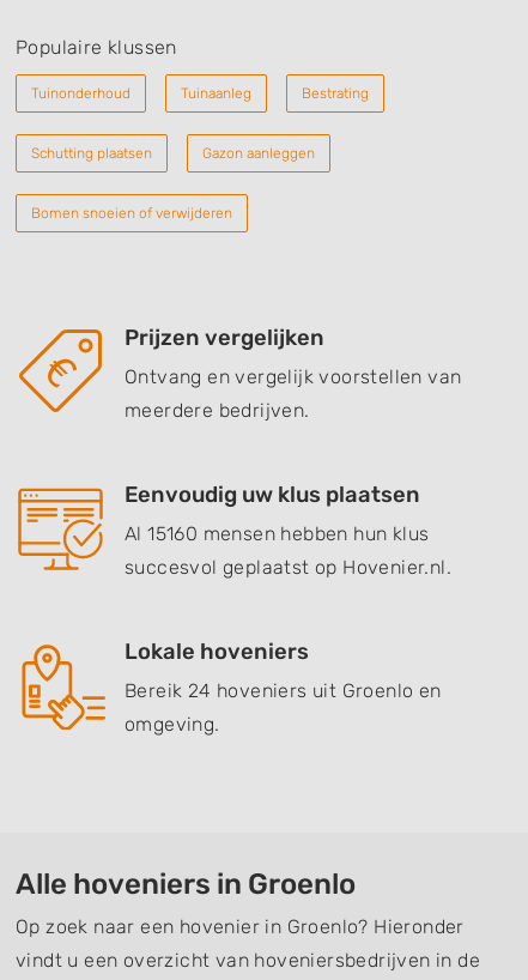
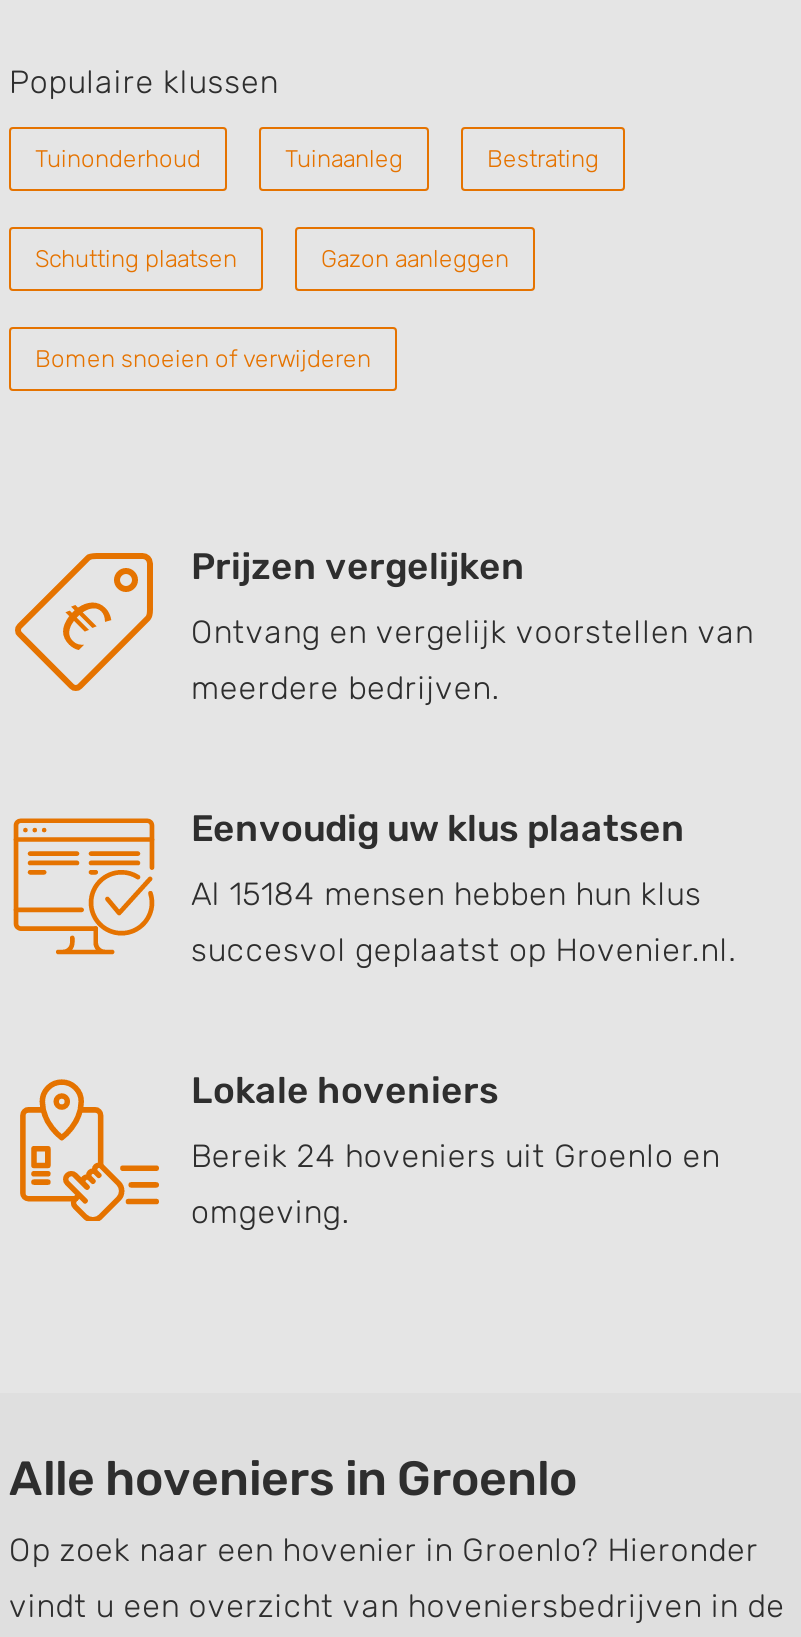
- Al 15160 mensen hebben hun klus
+ Al 15184 mensen hebben hun klus
